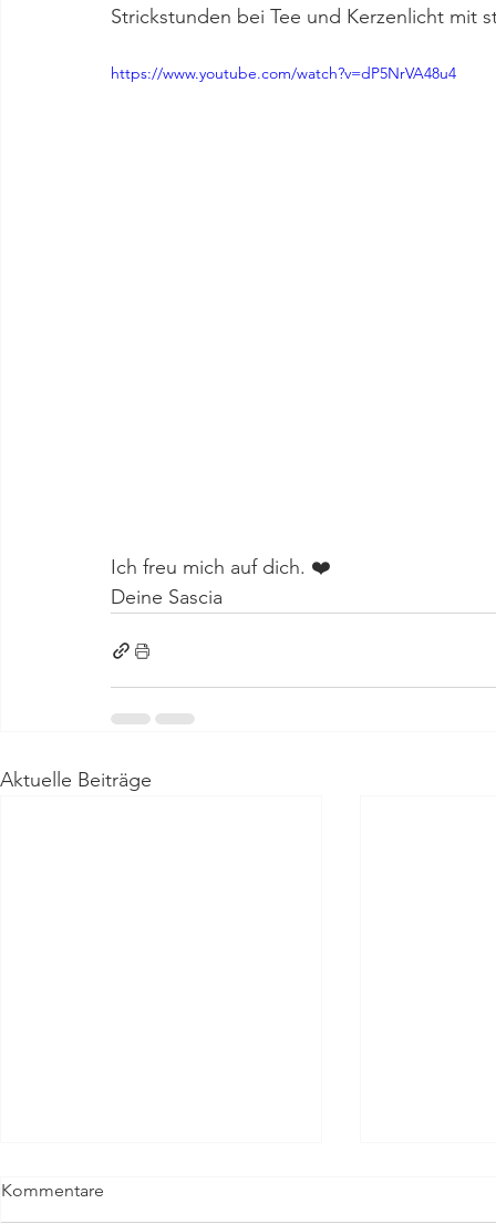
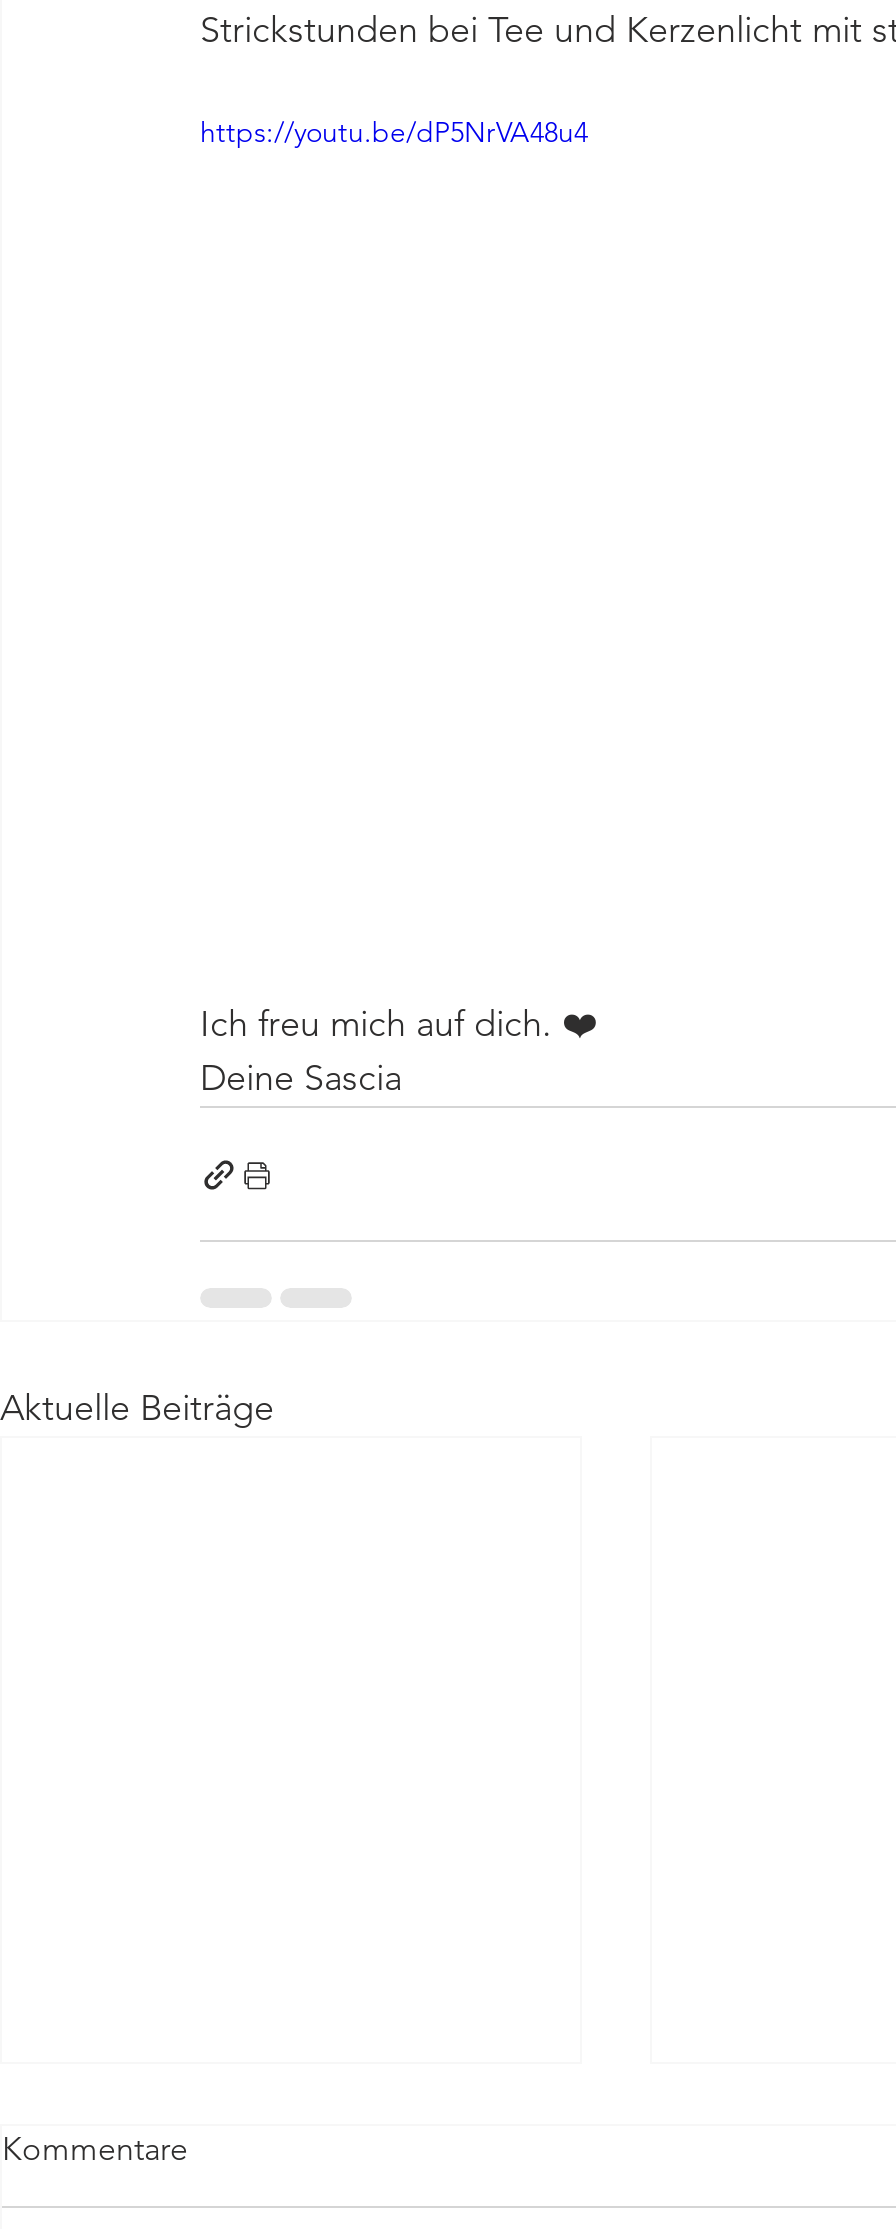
- https://www.youtube.com/watch?v=dP5NrVA48u4
+ https://youtu.be/dP5NrVA48u4
